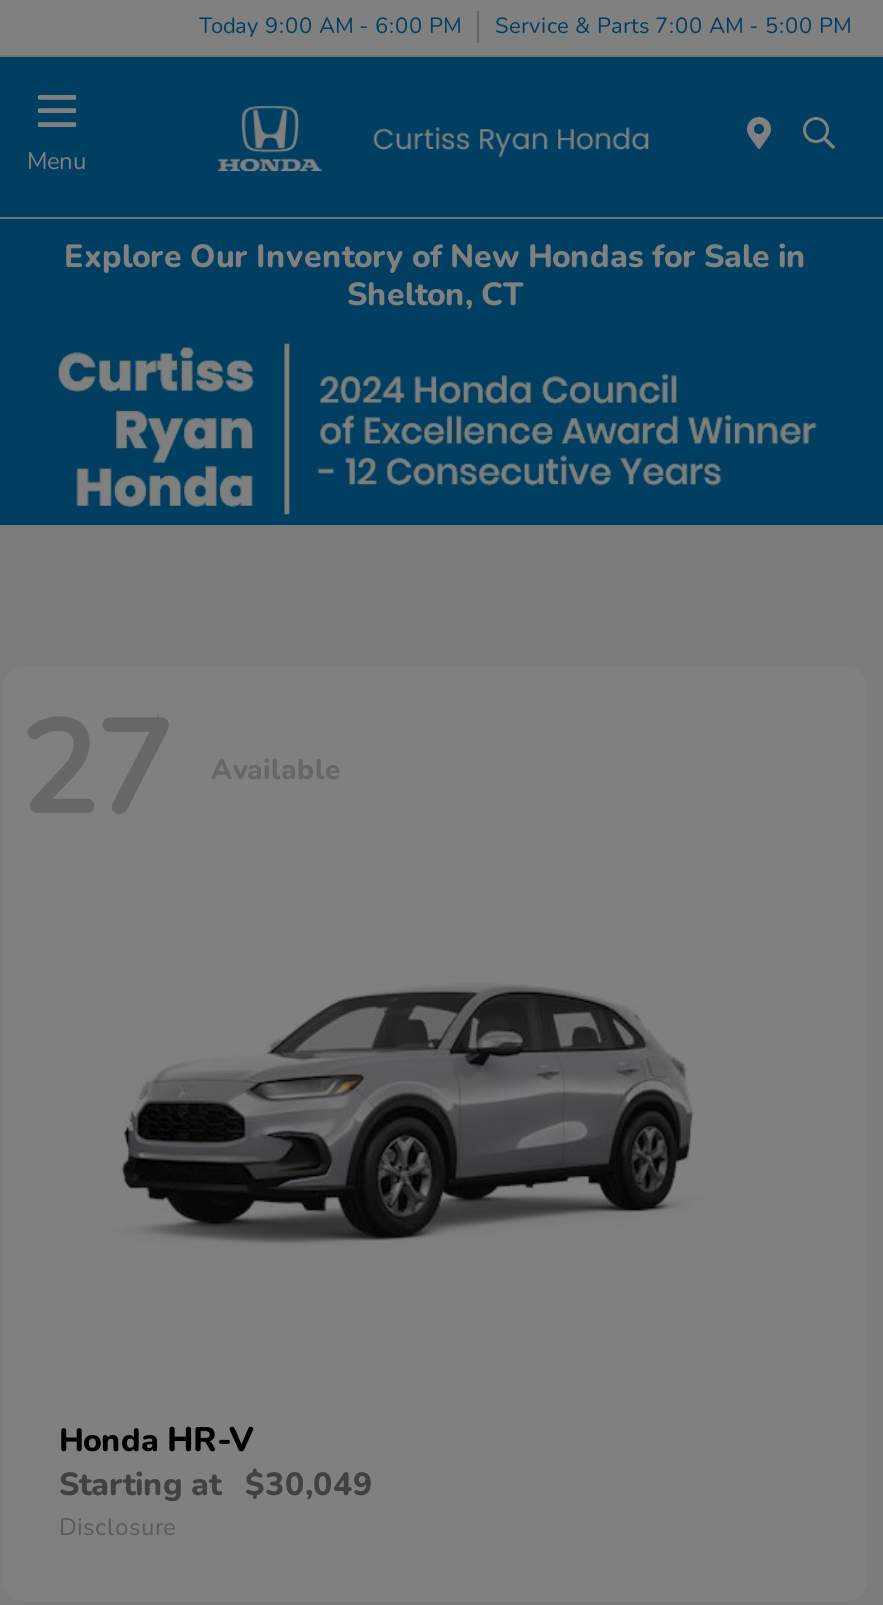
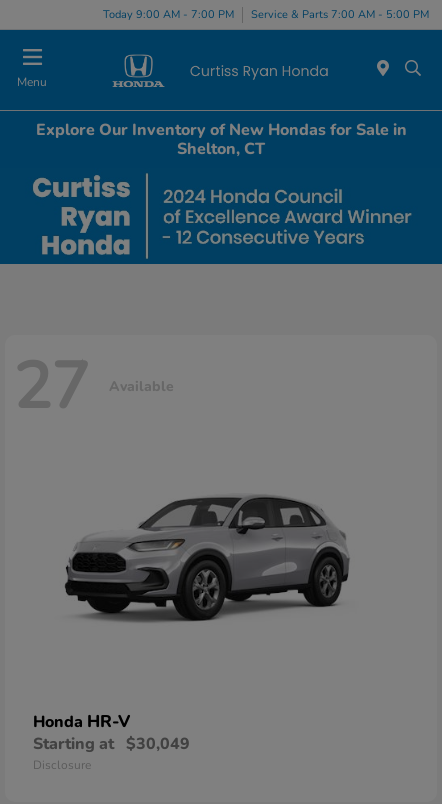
- Today 9:00 AM - 6:00 PM Service & Parts 7:00 AM - 5:00 PM
+ Today 9:00 AM - 7:00 PM Service & Parts 7:00 AM - 5:00 PM
